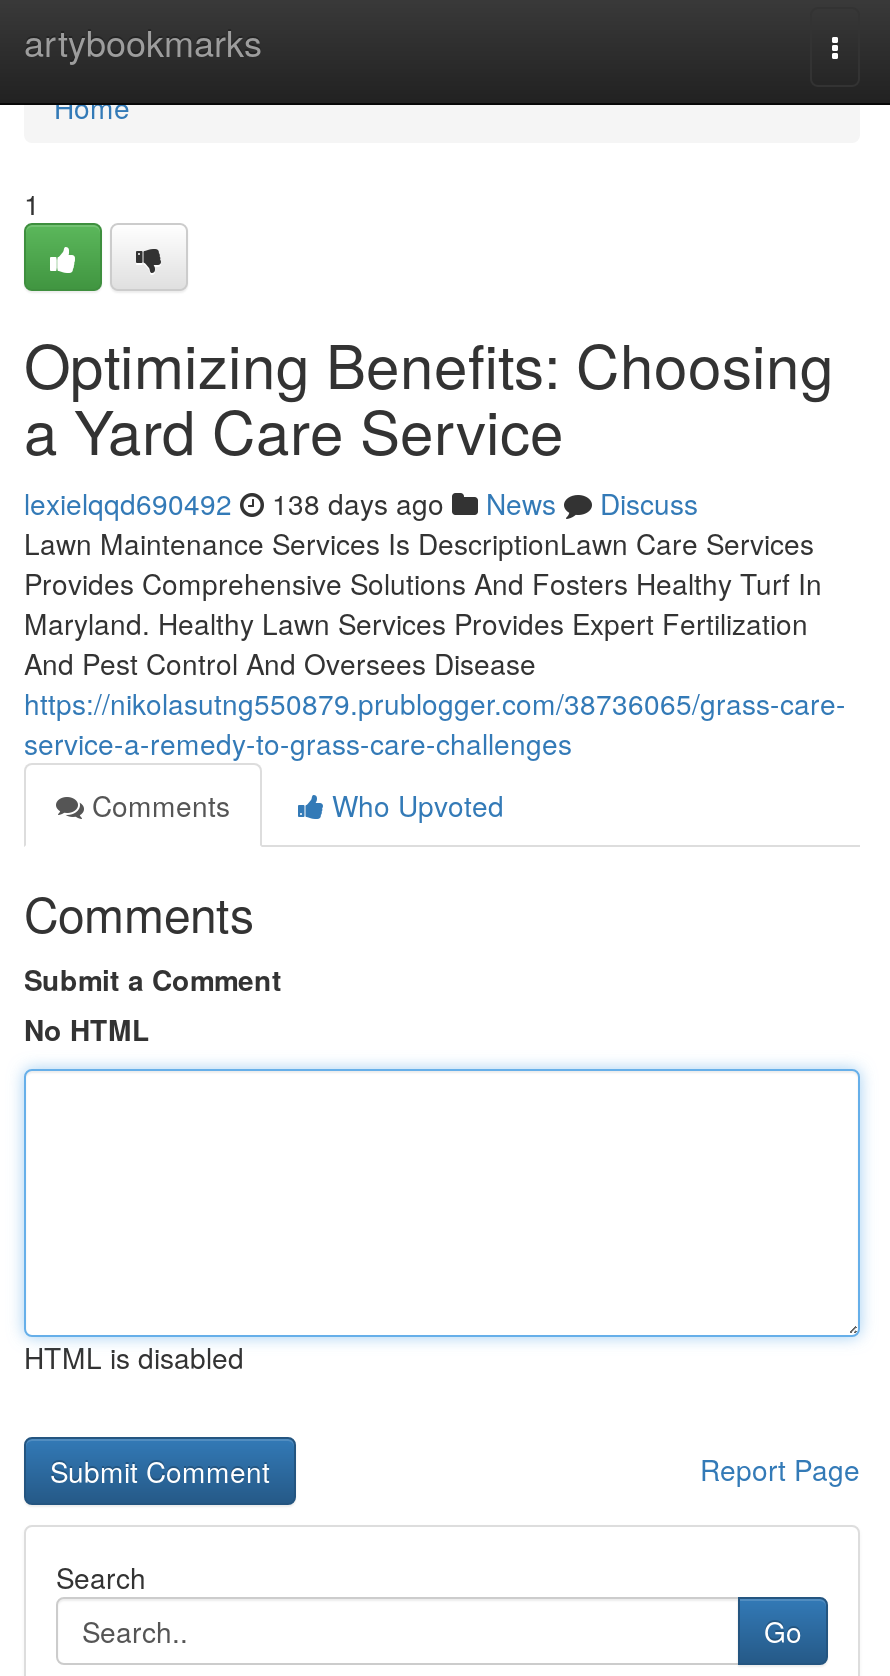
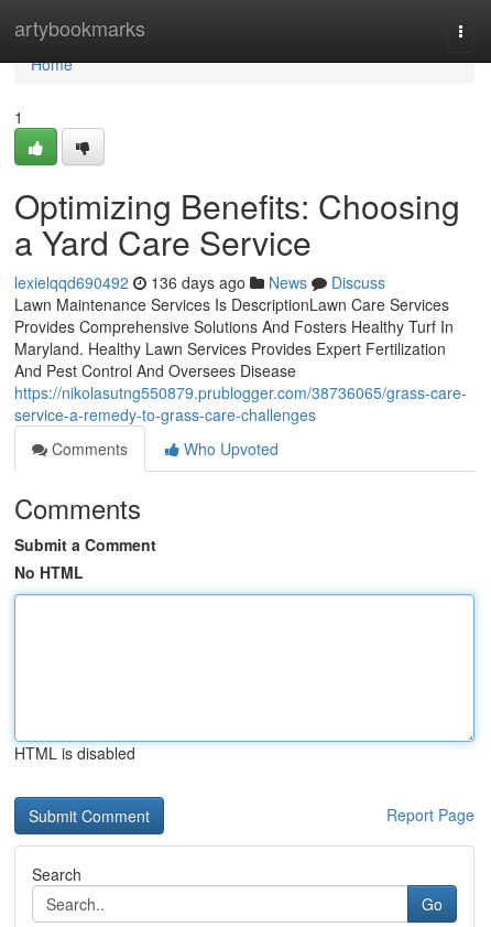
- lexielqqd690492 138 days ago News Discuss
+ lexielqqd690492 136 days ago News Discuss
